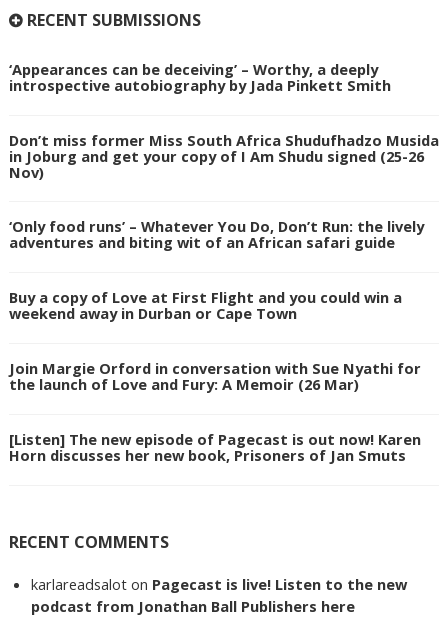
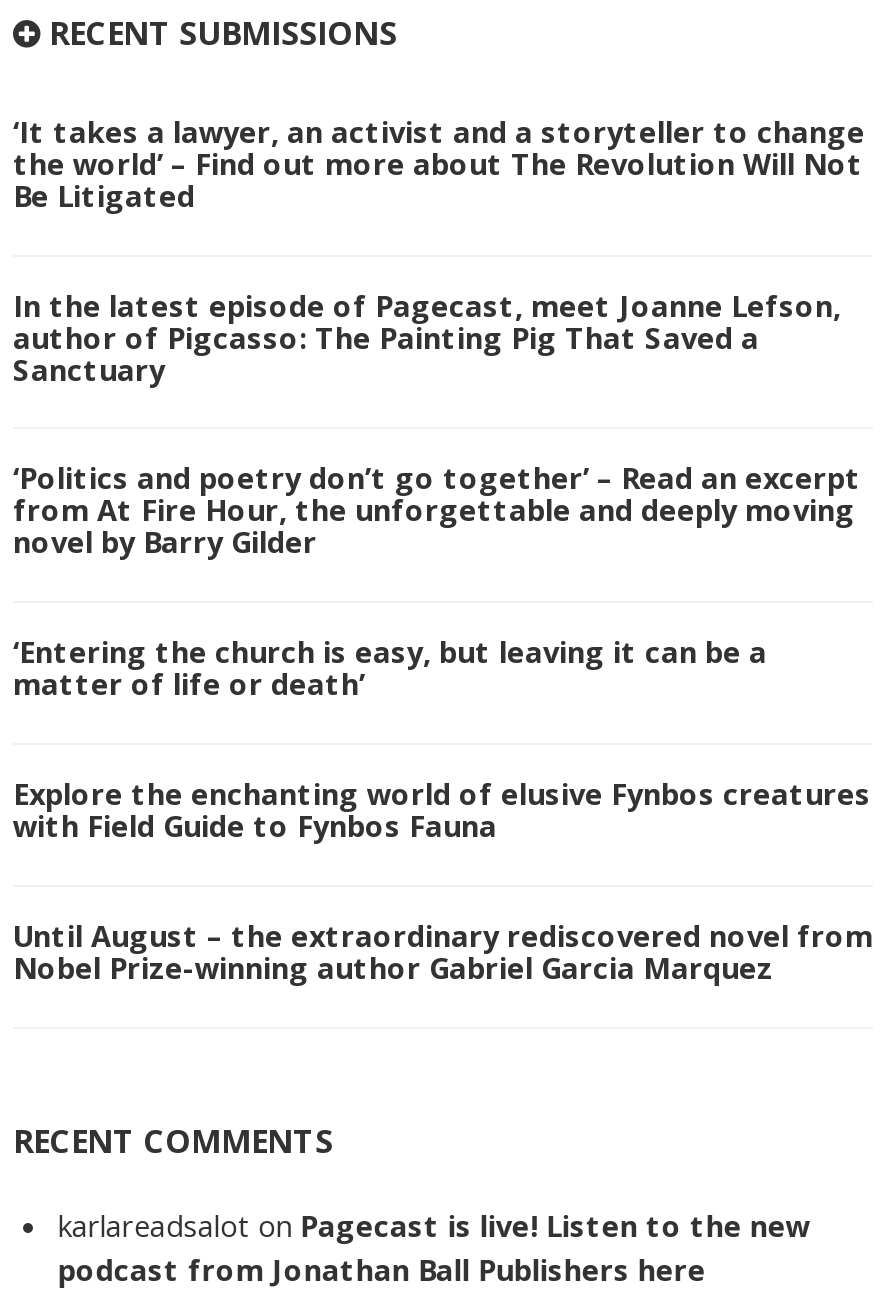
- ‘Appearances can be deceiving’ – Worthy, a deeply
- introspective autobiography by Jada Pinkett Smith
+ ‘It takes a lawyer, an activist and a storyteller to change
+ the world’ – Find out more about The Revolution Will Not
+ Be Litigated

- Don’t miss former Miss South Africa Shudufhadzo Musida
- in Joburg and get your copy of I Am Shudu signed (25-26
- Nov)
+ In the latest episode of Pagecast, meet Joanne Lefson,
+ author of Pigcasso: The Painting Pig That Saved a
+ Sanctuary

- ‘Only food runs’ – Whatever You Do, Don’t Run: the lively
- adventures and biting wit of an African safari guide
+ ‘Politics and poetry don’t go together’ – Read an excerpt
+ from At Fire Hour, the unforgettable and deeply moving
+ novel by Barry Gilder

- Buy a copy of Love at First Flight and you could win a
- weekend away in Durban or Cape Town
+ ‘Entering the church is easy, but leaving it can be a
+ matter of life or death’

- Join Margie Orford in conversation with Sue Nyathi for
- the launch of Love and Fury: A Memoir (26 Mar)
+ Explore the enchanting world of elusive Fynbos creatures
+ with Field Guide to Fynbos Fauna

- [Listen] The new episode of Pagecast is out now! Karen
- Horn discusses her new book, Prisoners of Jan Smuts
+ Until August – the extraordinary rediscovered novel from
+ Nobel Prize-winning author Gabriel Garcia Marquez
